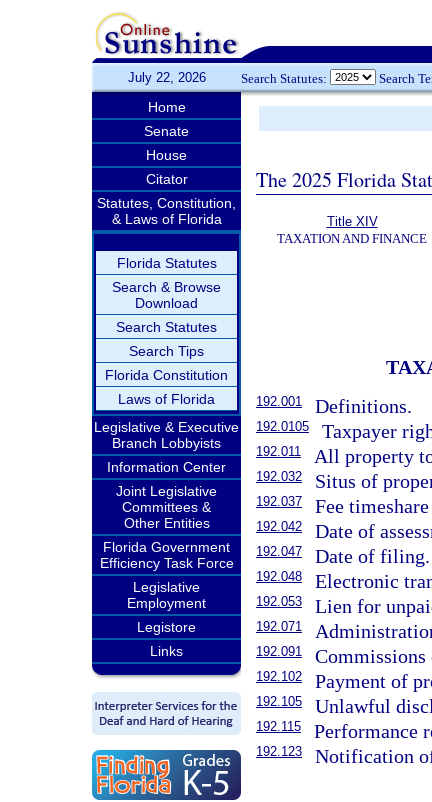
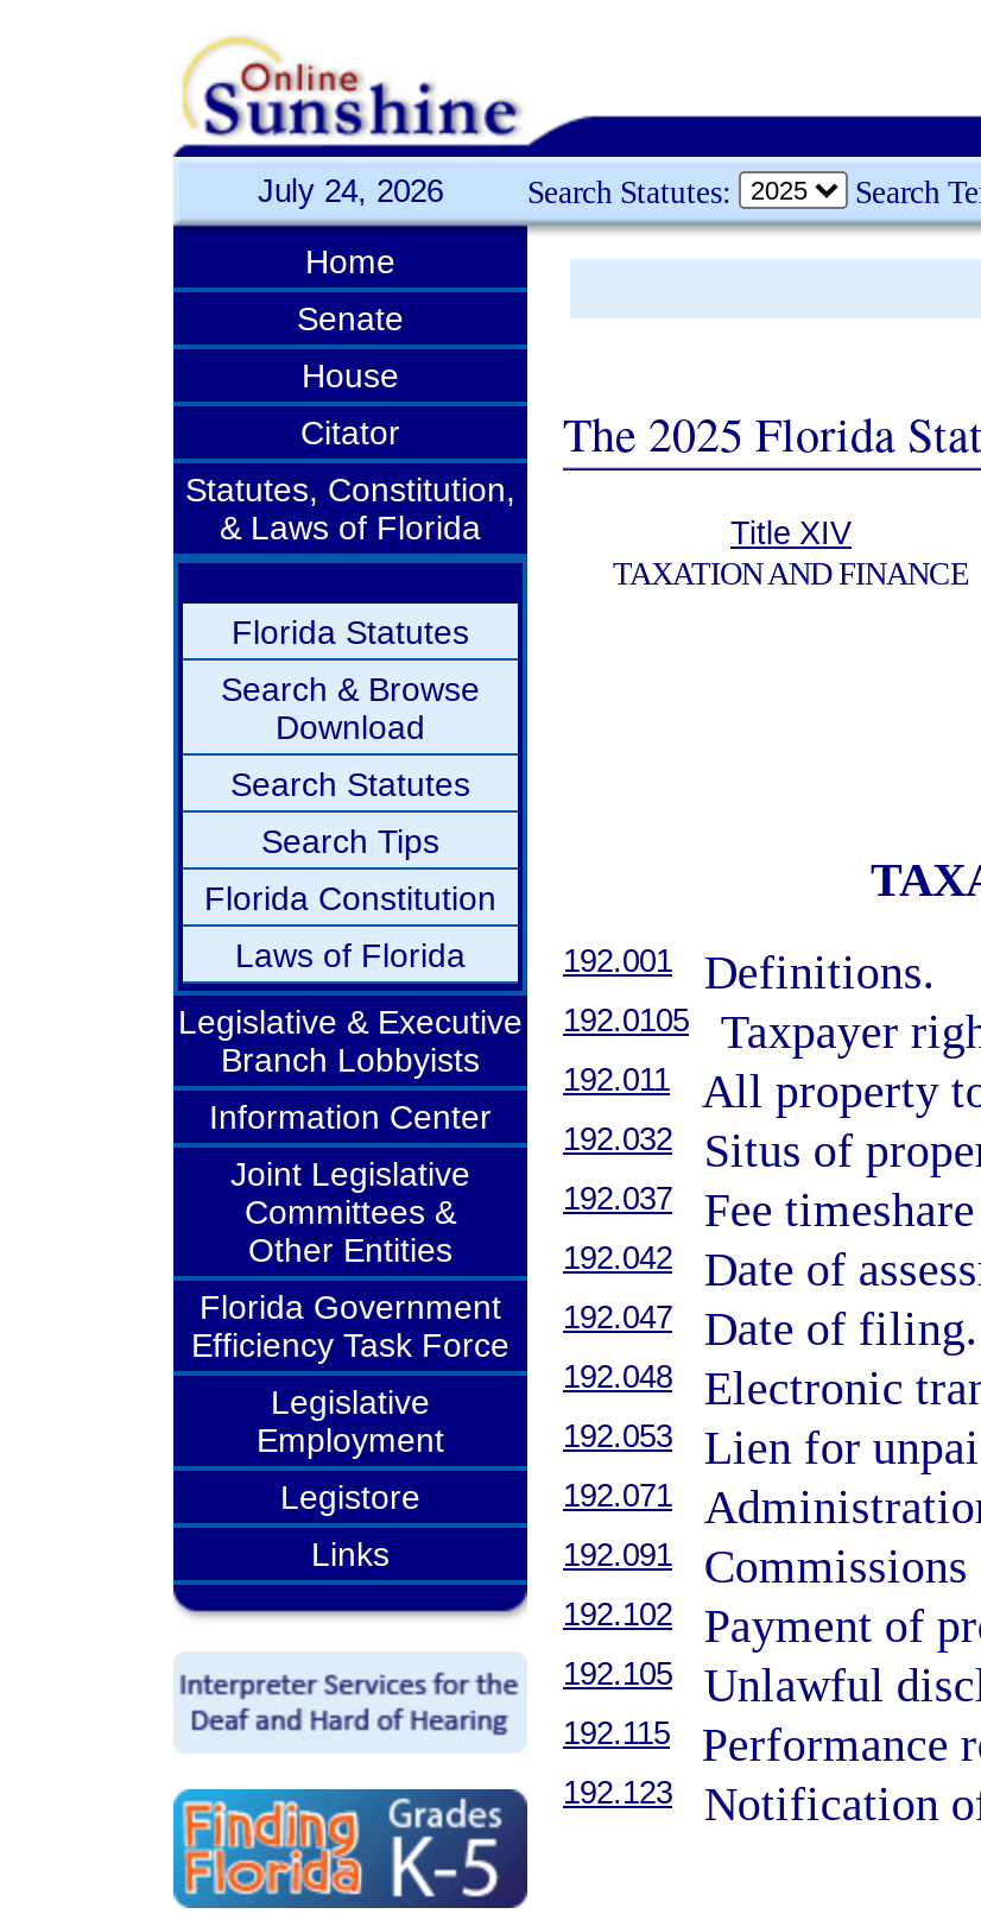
- July 22, 2026
+ July 24, 2026
